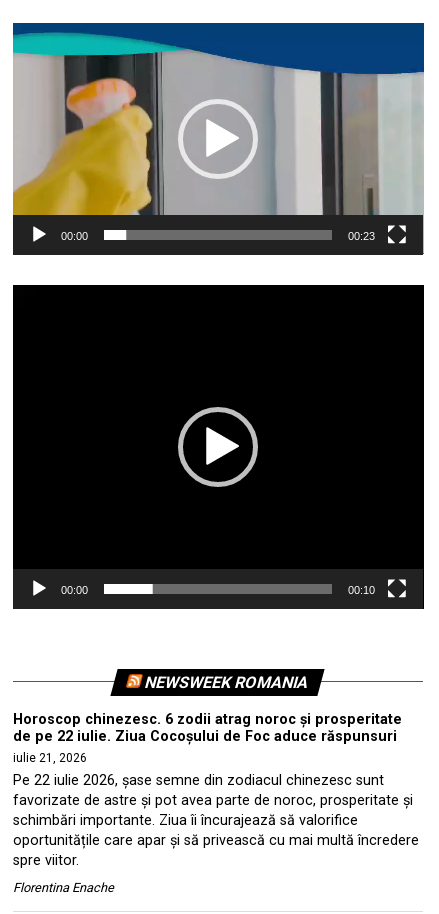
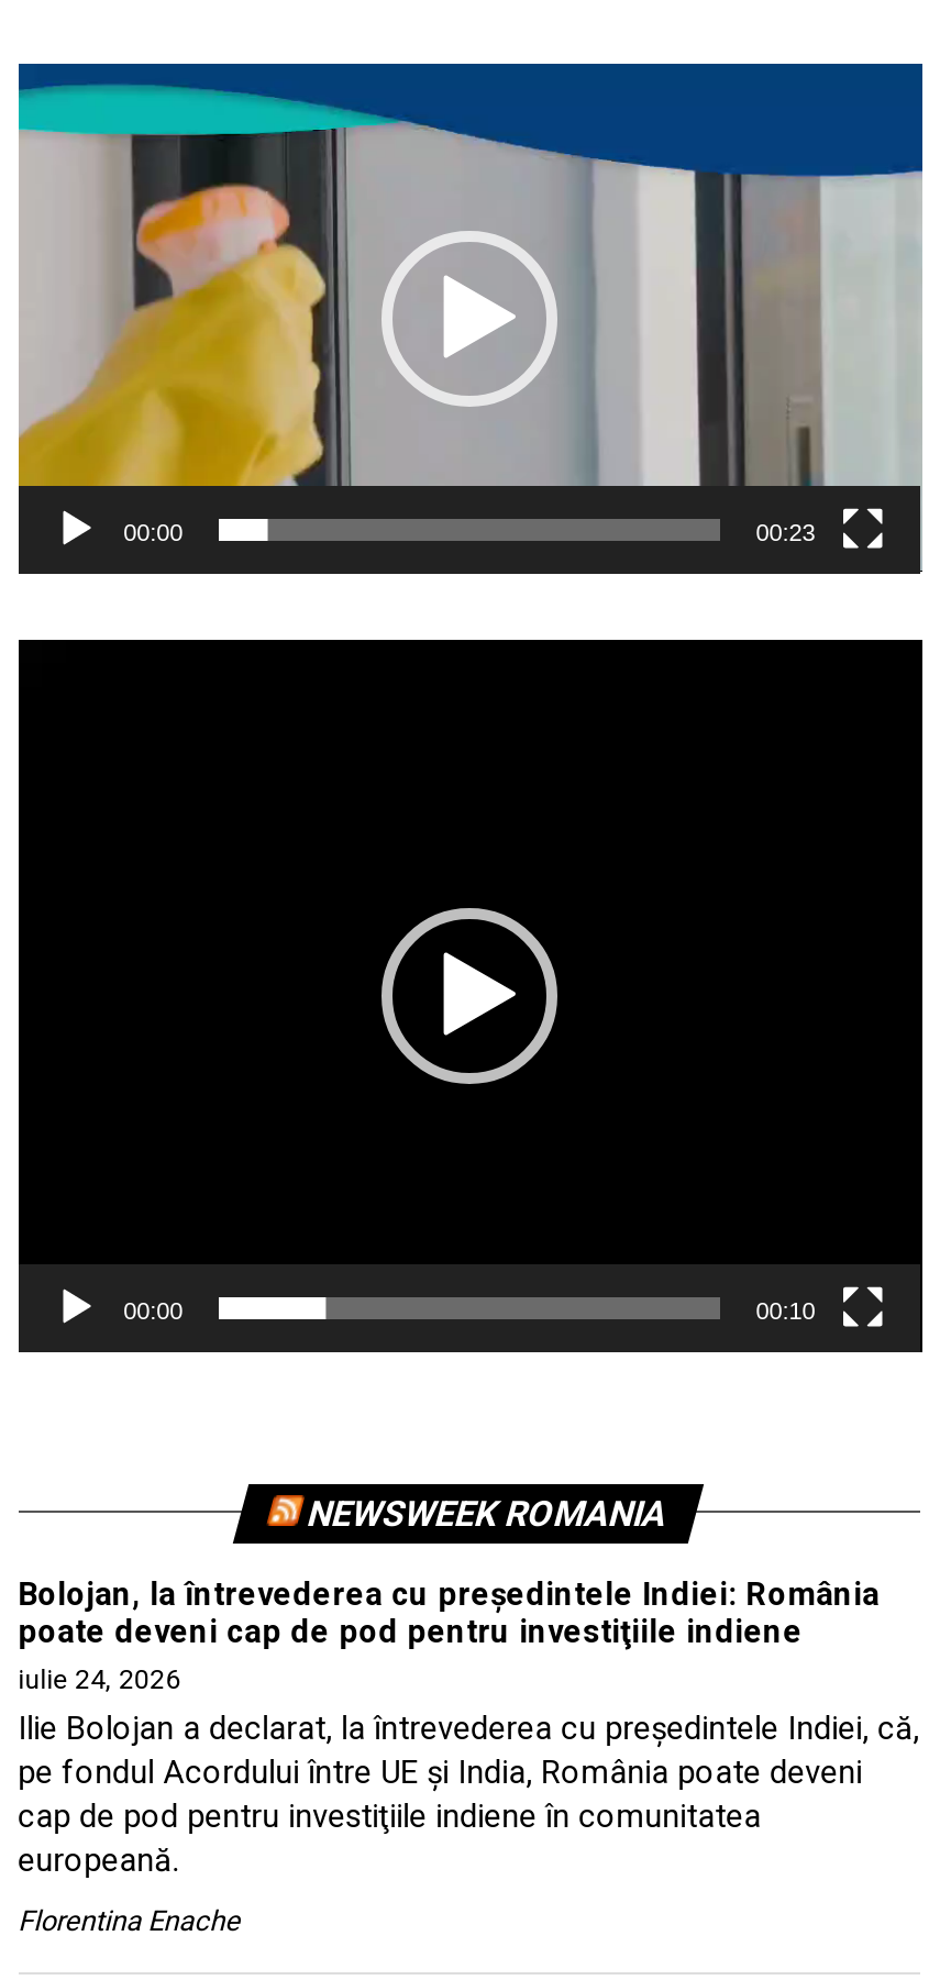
- Horoscop chinezesc. 6 zodii atrag noroc și prosperitate
- de pe 22 iulie. Ziua Cocoșului de Foc aduce răspunsuri
- iulie 21, 2026
- Pe 22 iulie 2026, șase semne din zodiacul chinezesc sunt
- favorizate de astre și pot avea parte de noroc, prosperitate și
- schimbări importante. Ziua îi încurajează să valorifice
- oportunitățile care apar și să privească cu mai multă încredere
- spre viitor.
+ Bolojan, la întrevederea cu preşedintele Indiei: România
+ poate deveni cap de pod pentru investiţiile indiene
+ iulie 24, 2026
+ Ilie Bolojan a declarat, la întrevederea cu preşedintele Indiei, că,
+ pe fondul Acordului între UE şi India, România poate deveni
+ cap de pod pentru investiţiile indiene în comunitatea
+ europeană.
